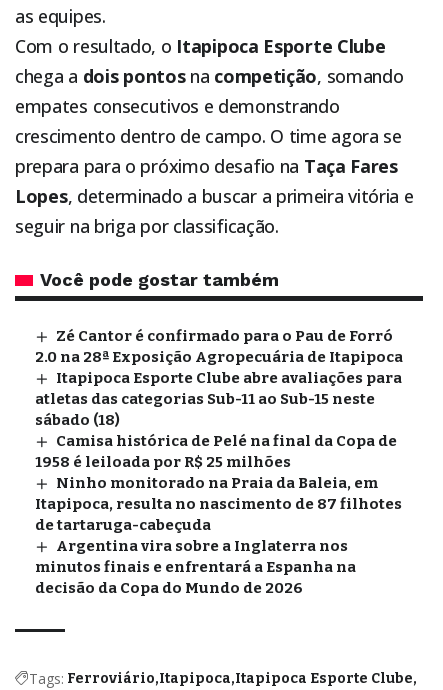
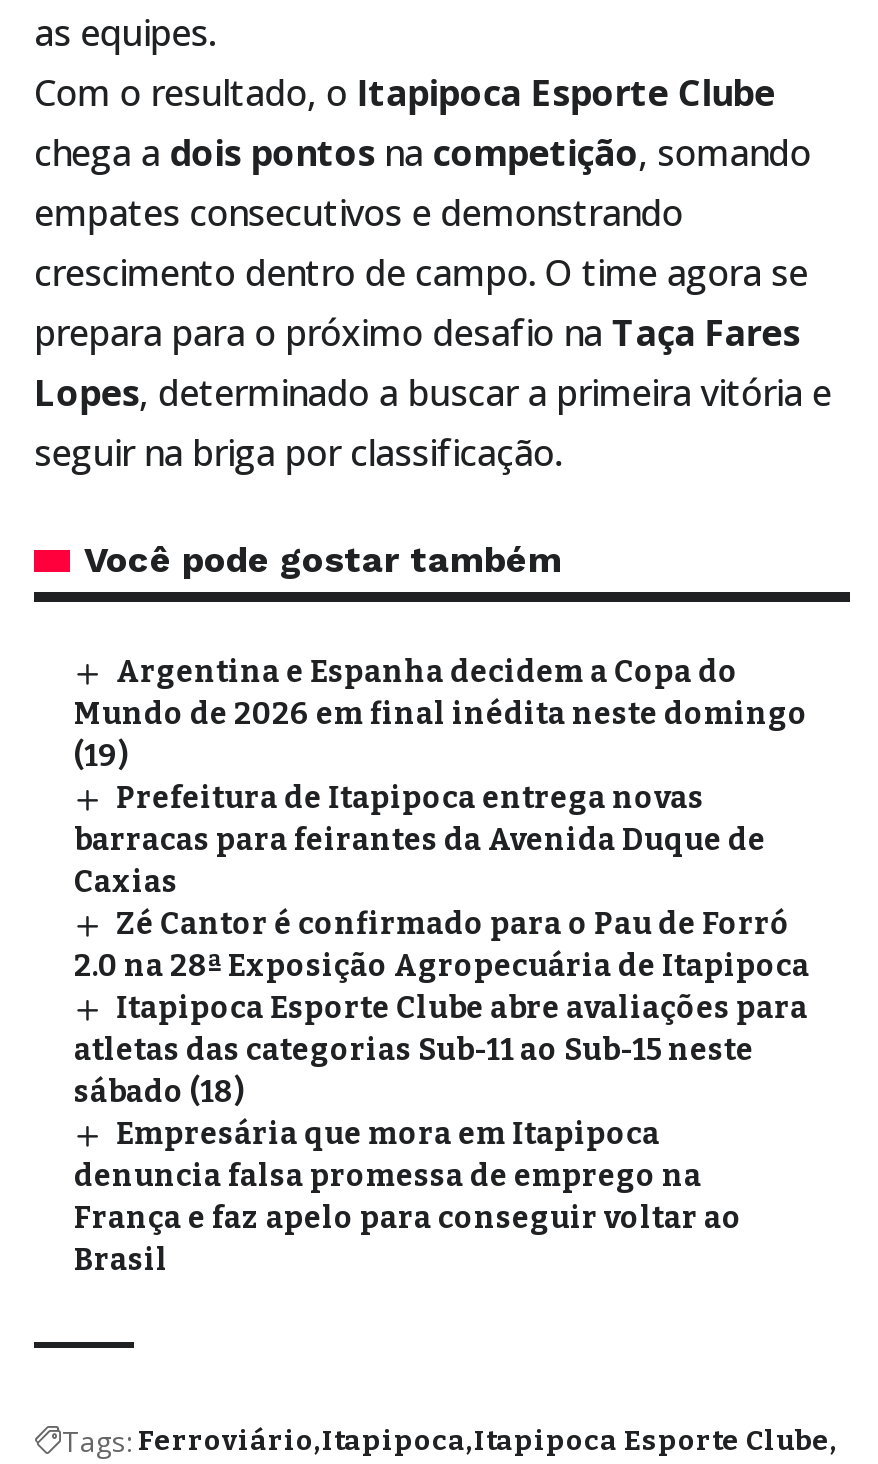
+ Argentina e Espanha decidem a Copa do
+ Mundo de 2026 em final inédita neste domingo
+ (19)
+ Prefeitura de Itapipoca entrega novas
+ barracas para feirantes da Avenida Duque de
+ Caxias

moved down: Zé Cantor é confirmado para o Pau de Forró | Itapipoca Esporte Clube abre avaliações para | atletas das categorias Sub-11 ao Sub-15 neste | sábado (18)

- Camisa histórica de Pelé na final da Copa de
- 1958 é leiloada por R$ 25 milhões
- Ninho monitorado na Praia da Baleia, em
- Itapipoca, resulta no nascimento de 87 filhotes
- de tartaruga-cabeçuda
- Argentina vira sobre a Inglaterra nos
- minutos finais e enfrentará a Espanha na
- decisão da Copa do Mundo de 2026
+ Empresária que mora em Itapipoca
+ denuncia falsa promessa de emprego na
+ França e faz apelo para conseguir voltar ao
+ Brasil
